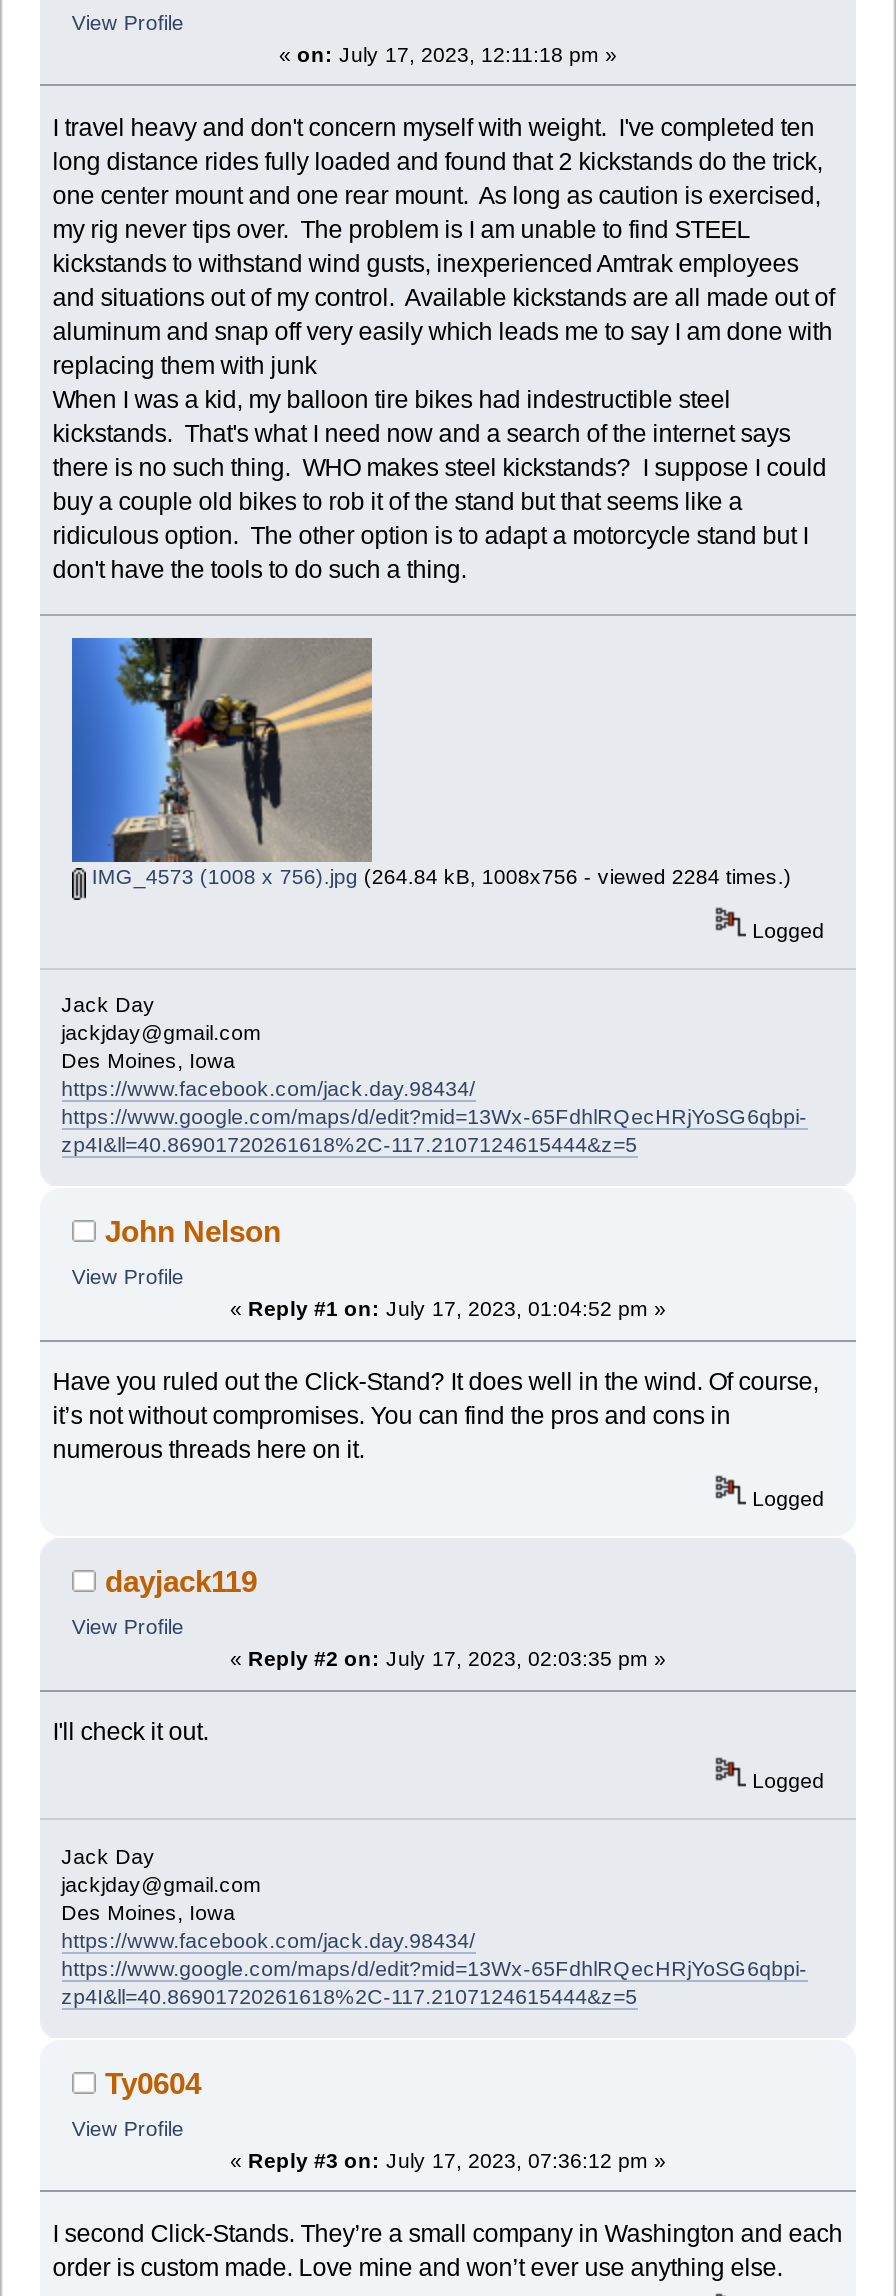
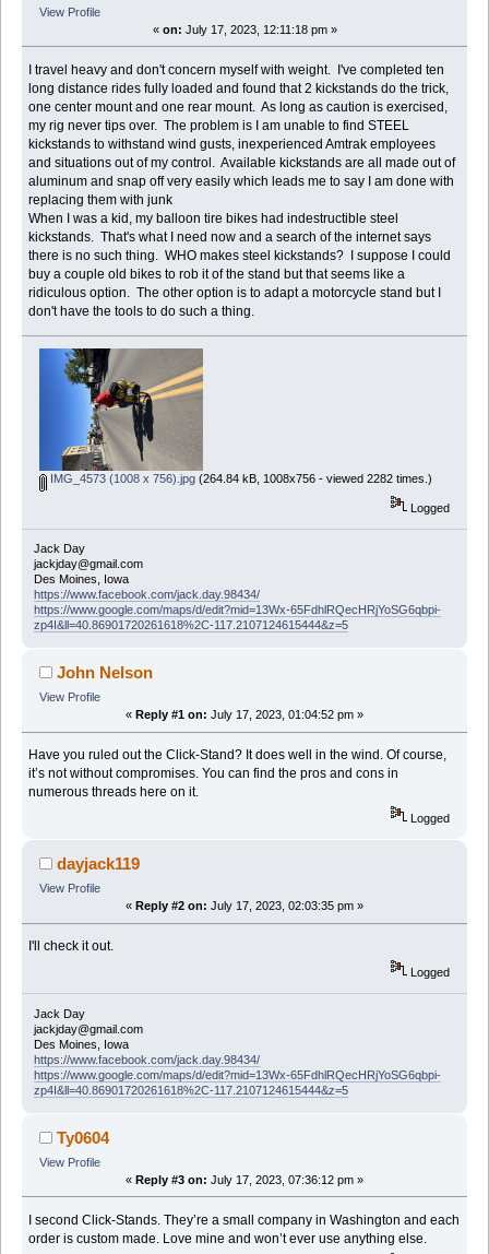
- IMG_4573 (1008 x 756).jpg (264.84 kB, 1008x756 - viewed 2284 times.)
+ IMG_4573 (1008 x 756).jpg (264.84 kB, 1008x756 - viewed 2282 times.)
